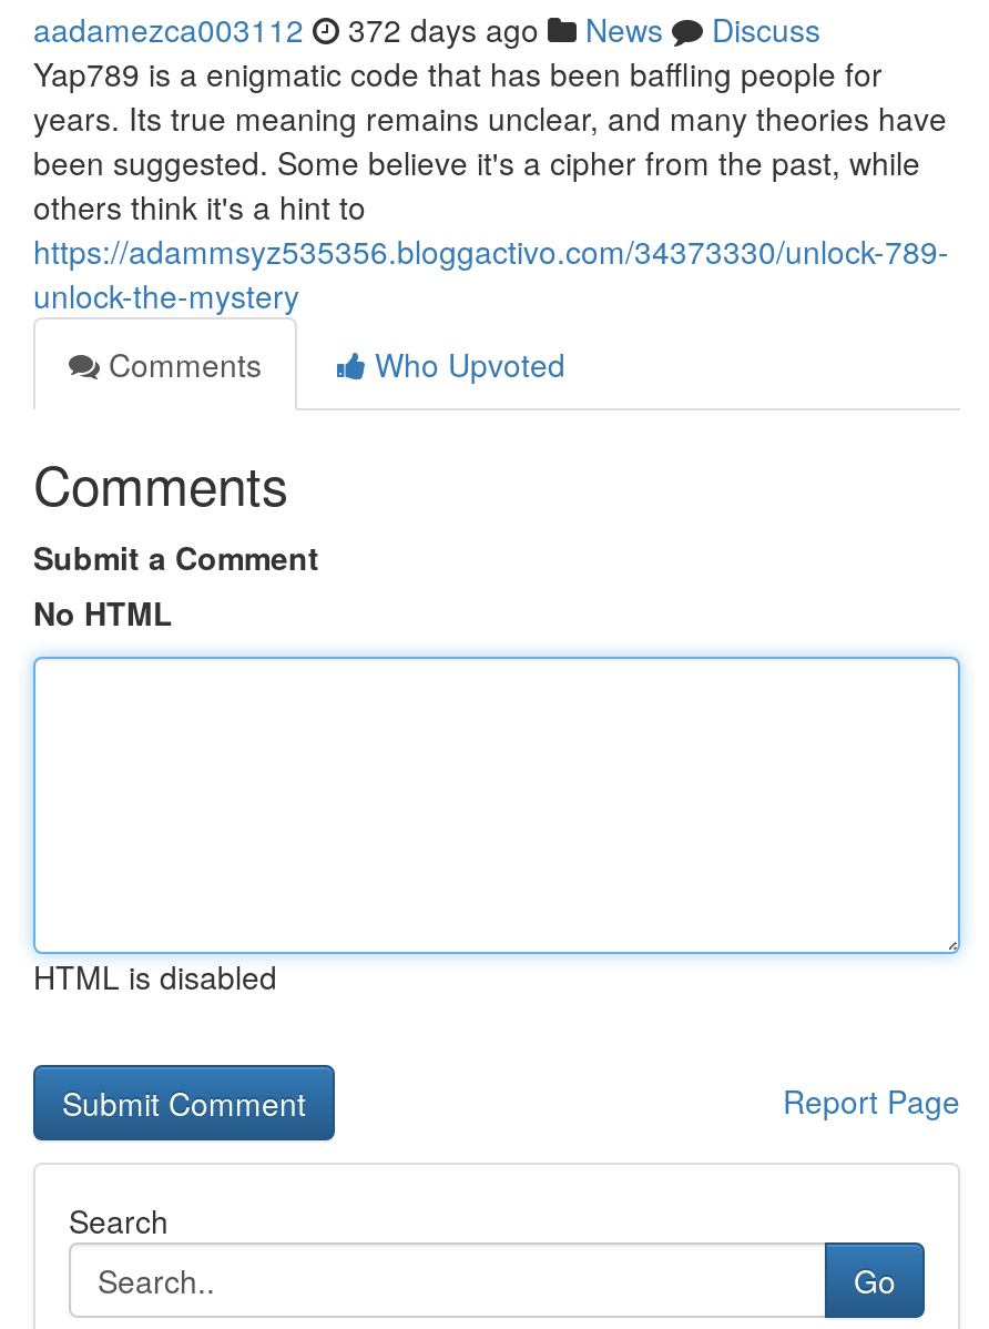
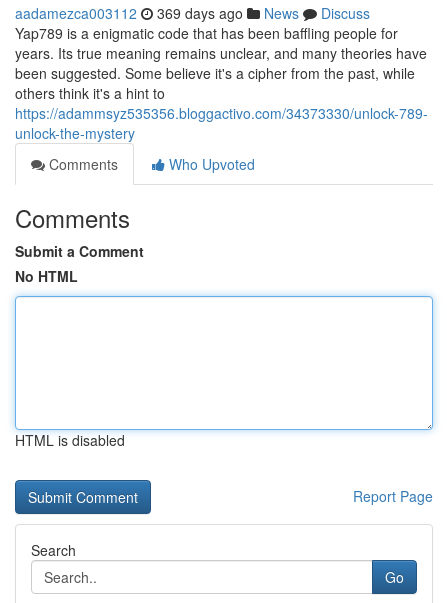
- aadamezca003112 372 days ago News Discuss
+ aadamezca003112 369 days ago News Discuss
